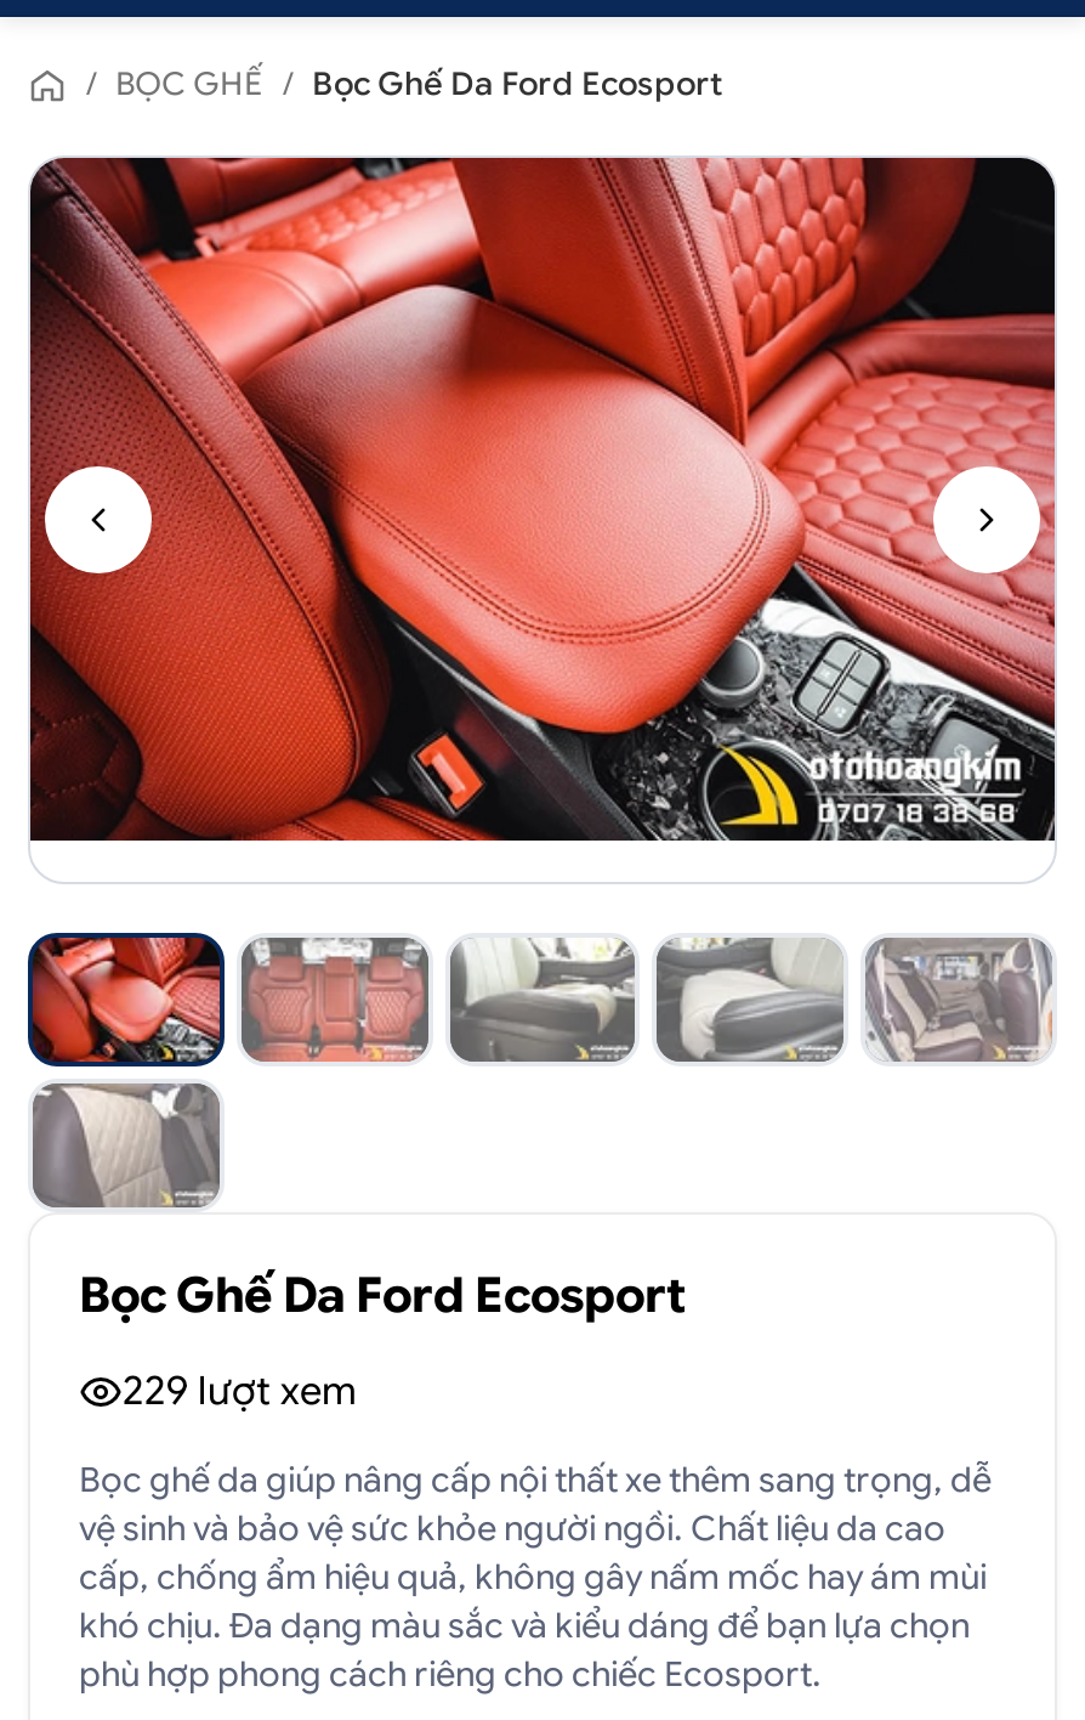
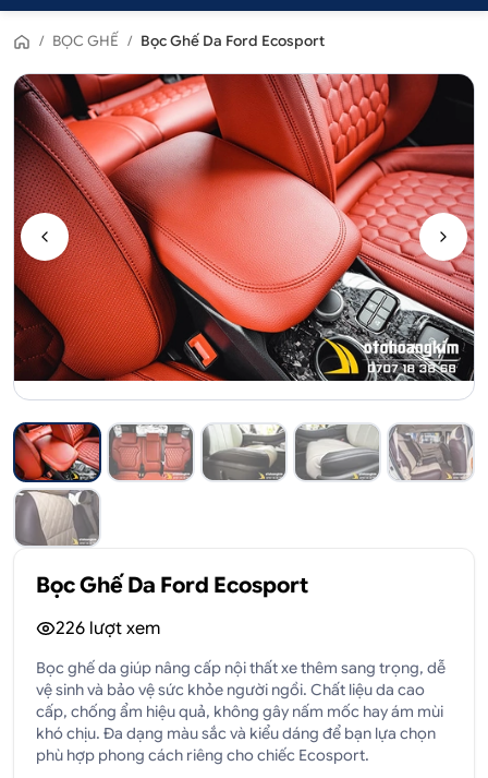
- 229 lượt xem
+ 226 lượt xem
